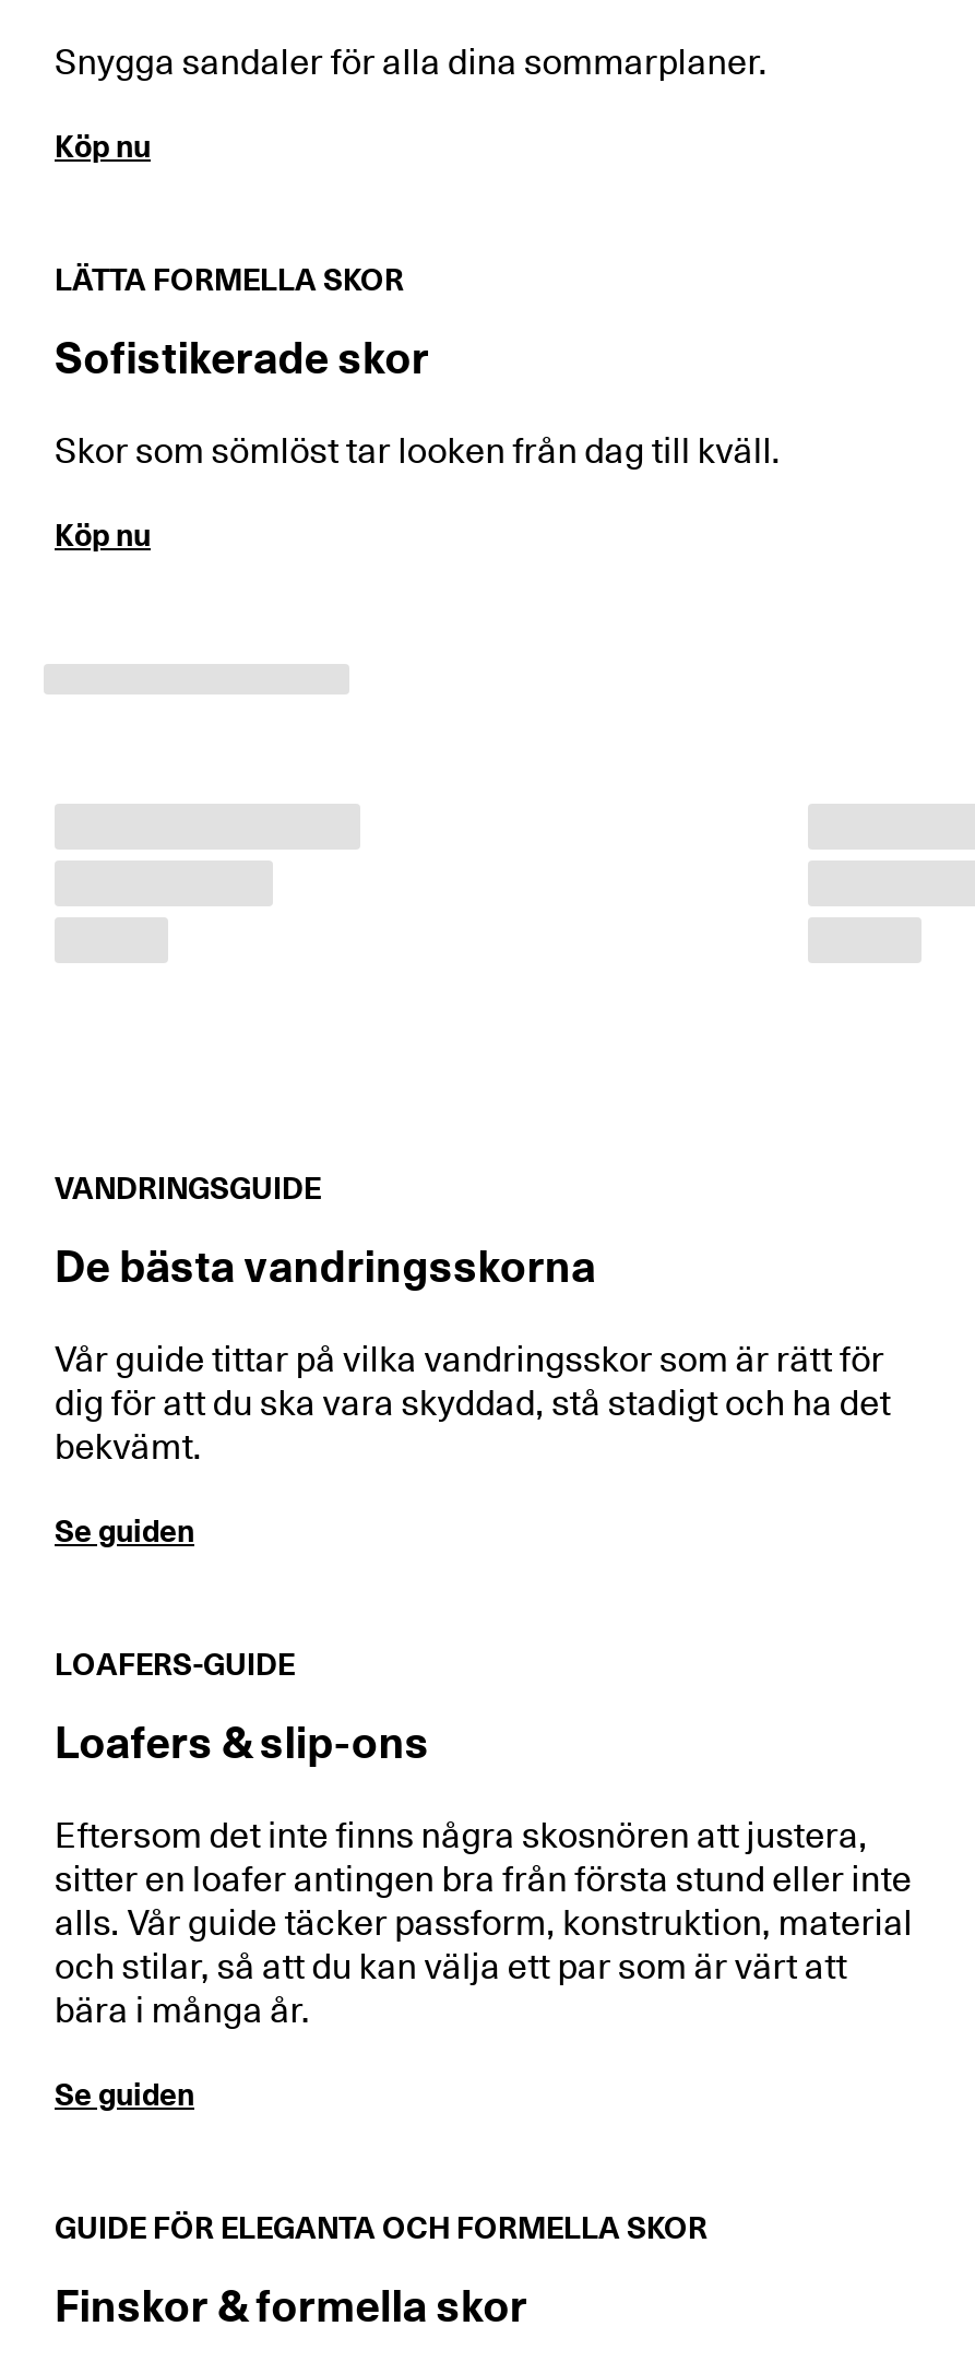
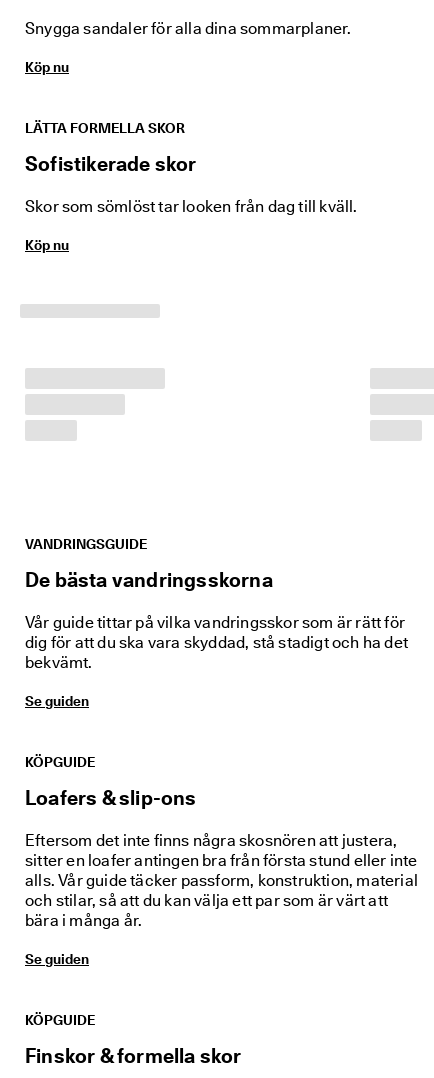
- LOAFERS-GUIDE
+ KÖPGUIDE

- GUIDE FÖR ELEGANTA OCH FORMELLA SKOR
+ KÖPGUIDE
